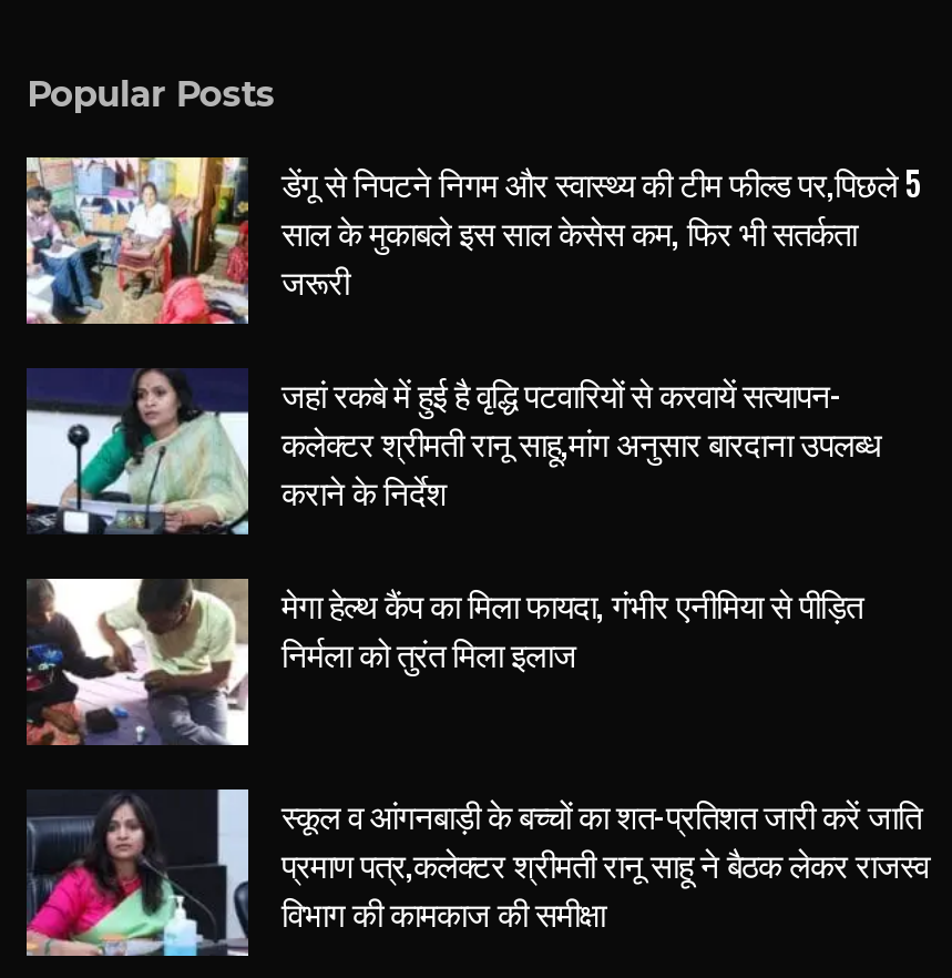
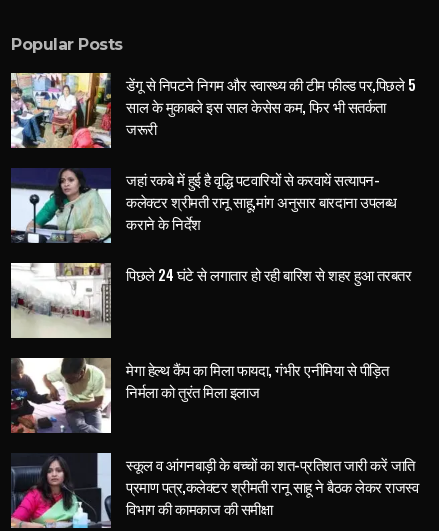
+ [image]
+ पिछले 24 घंटे से लगातार हो रही बारिश से शहर हुआ तरबतर
